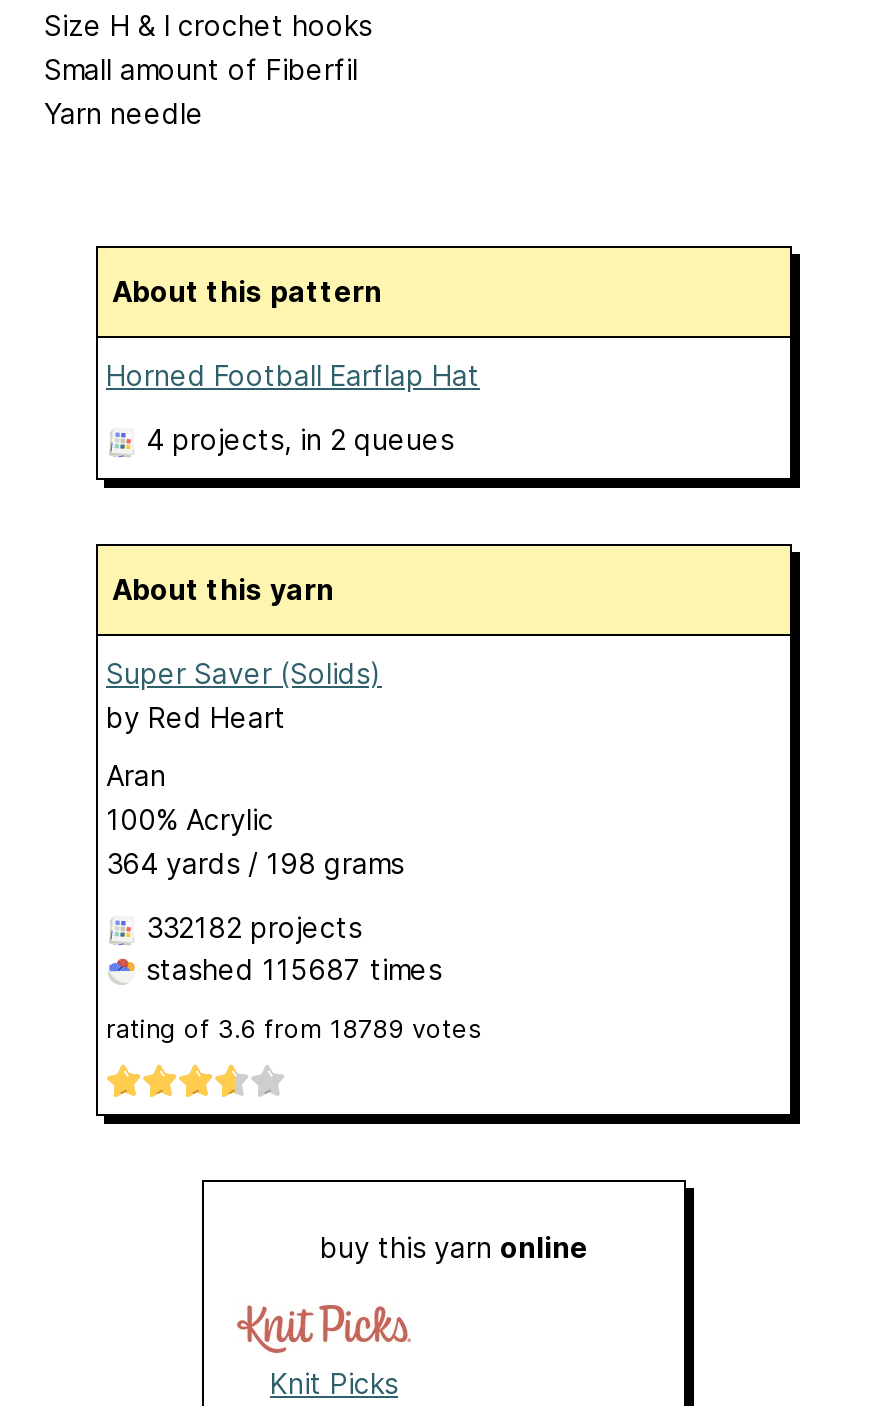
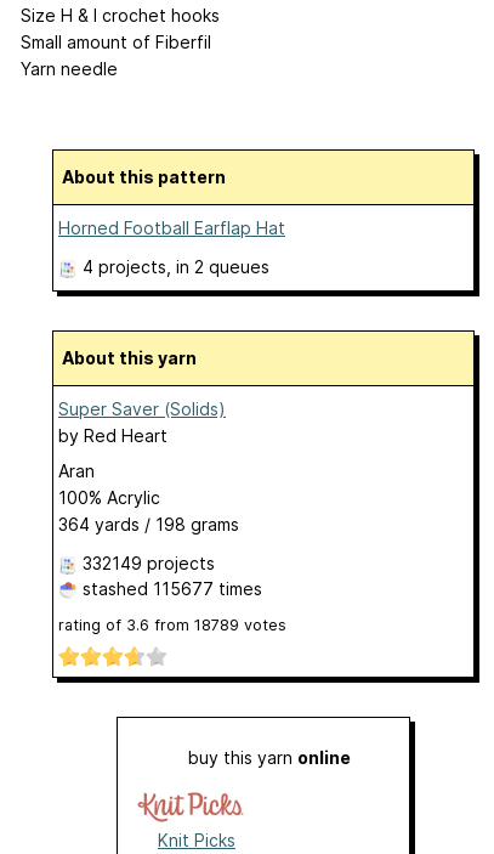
- 332182 projects
+ 332149 projects

- stashed 115687 times
+ stashed 115677 times
